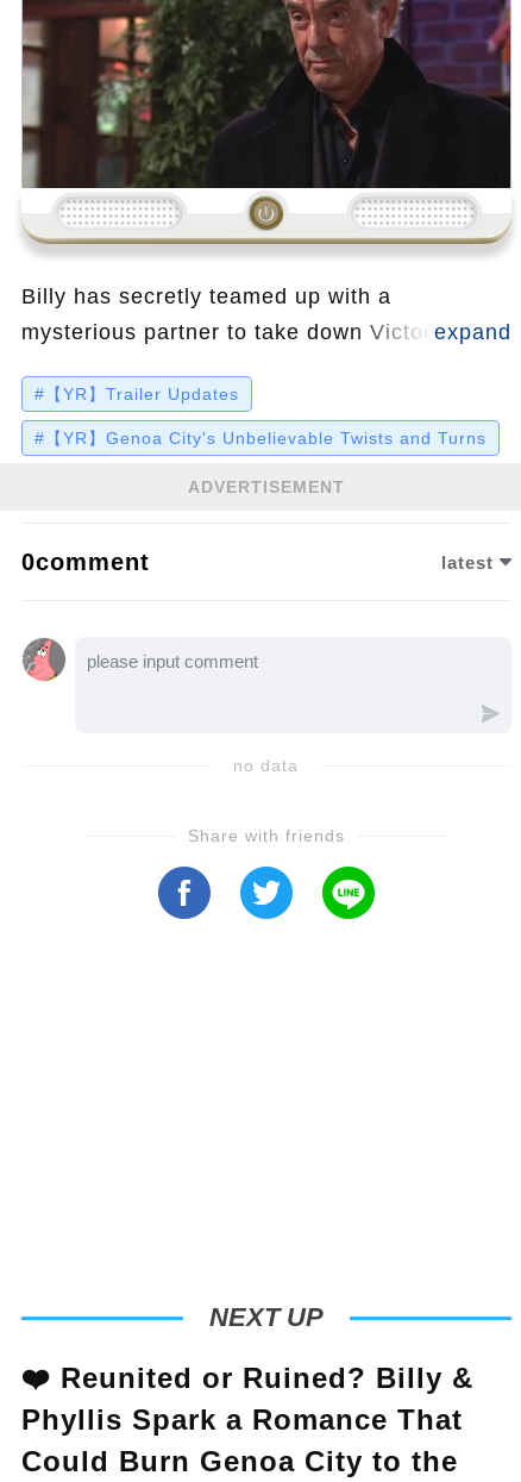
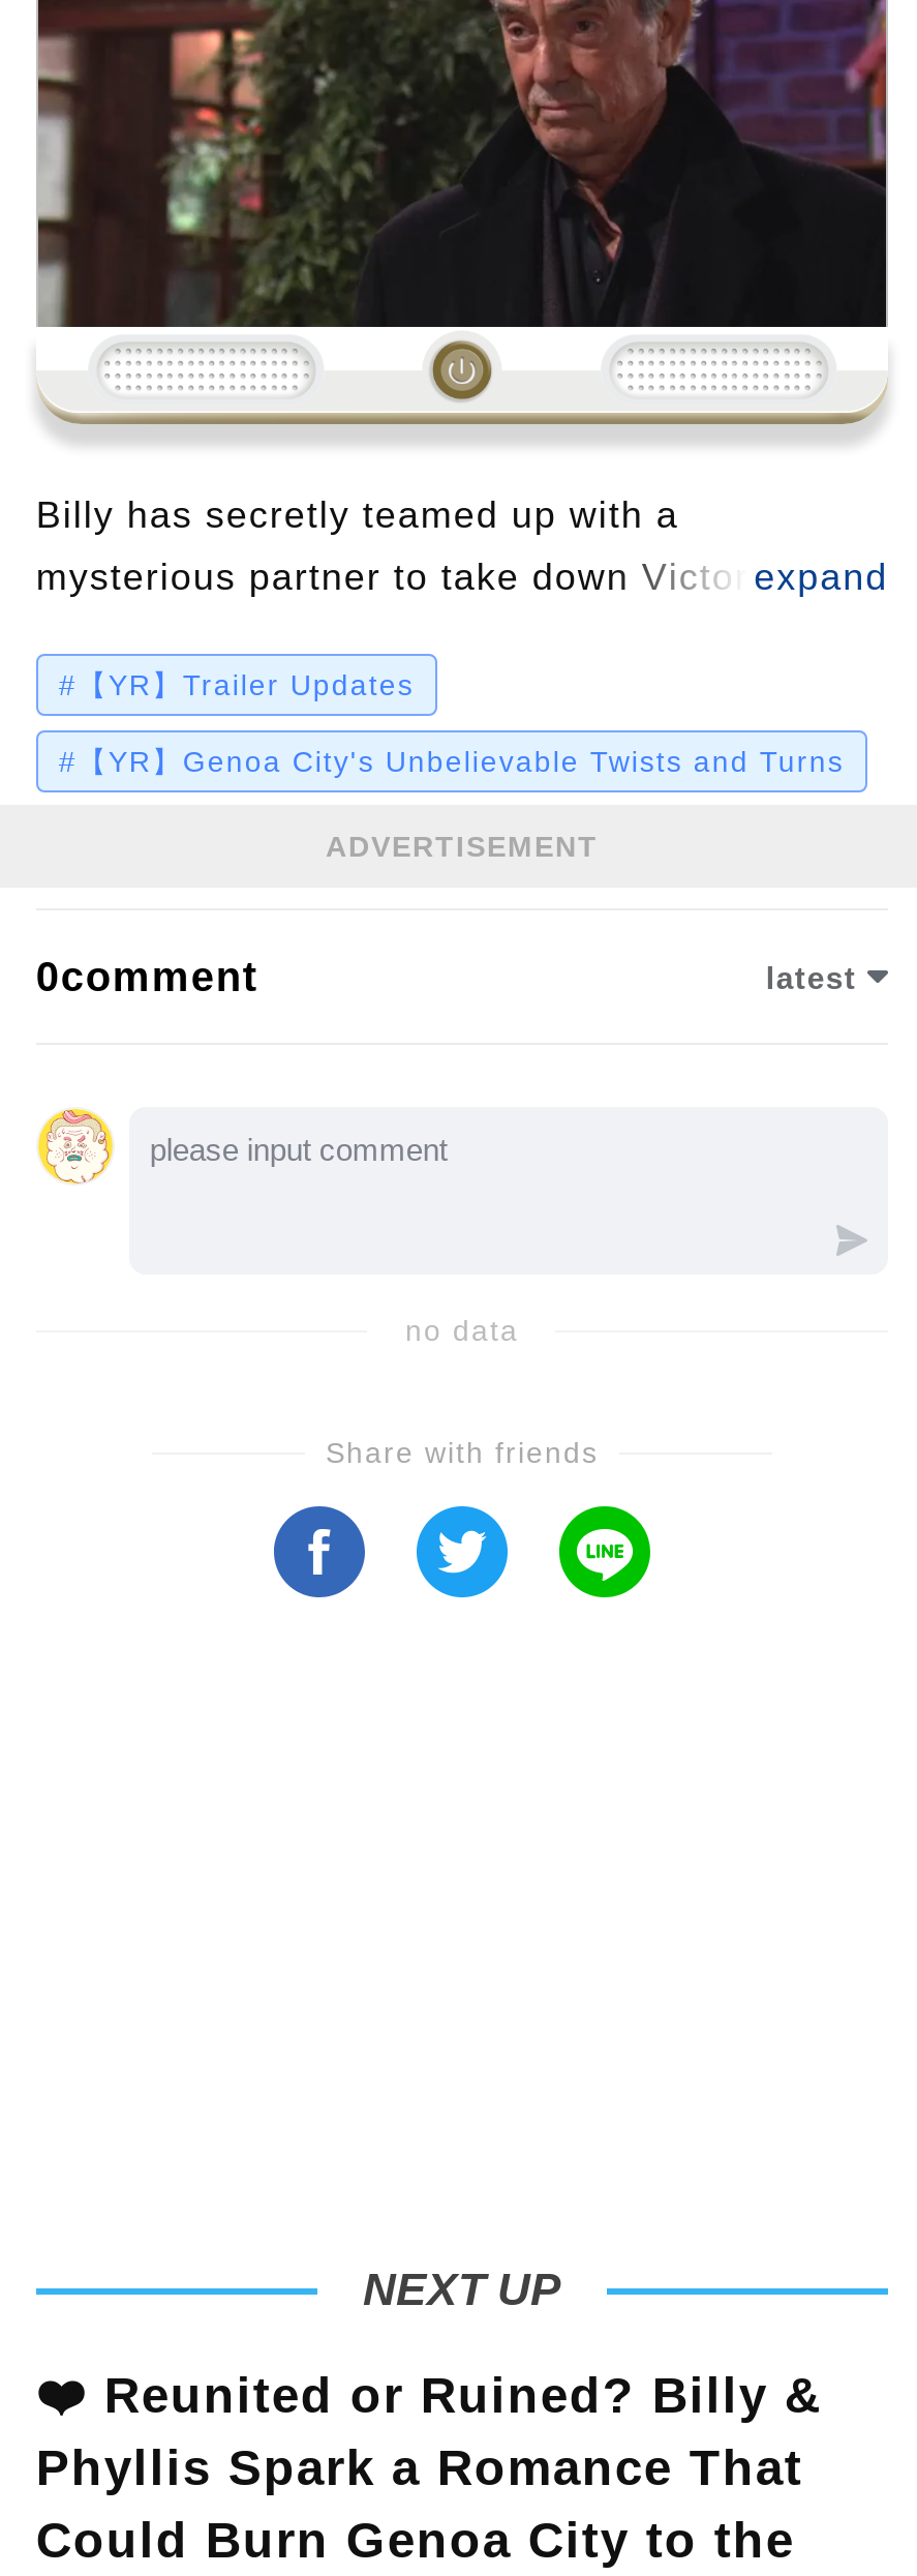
- [image]
+ [image]
